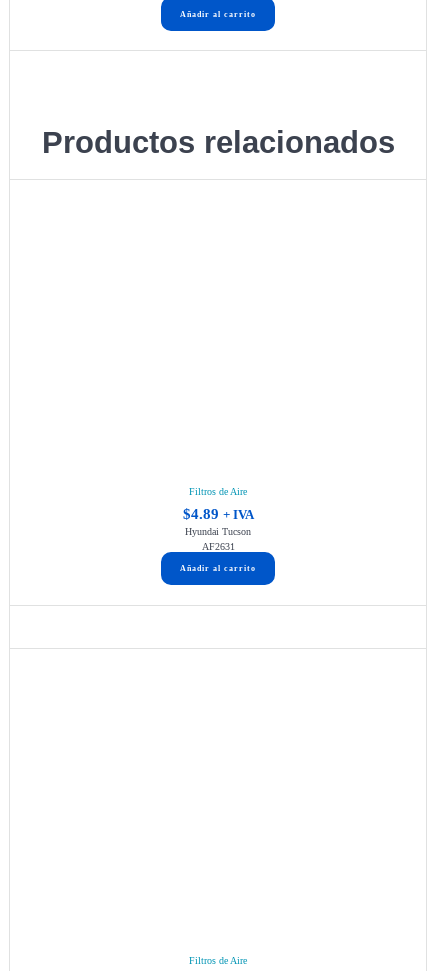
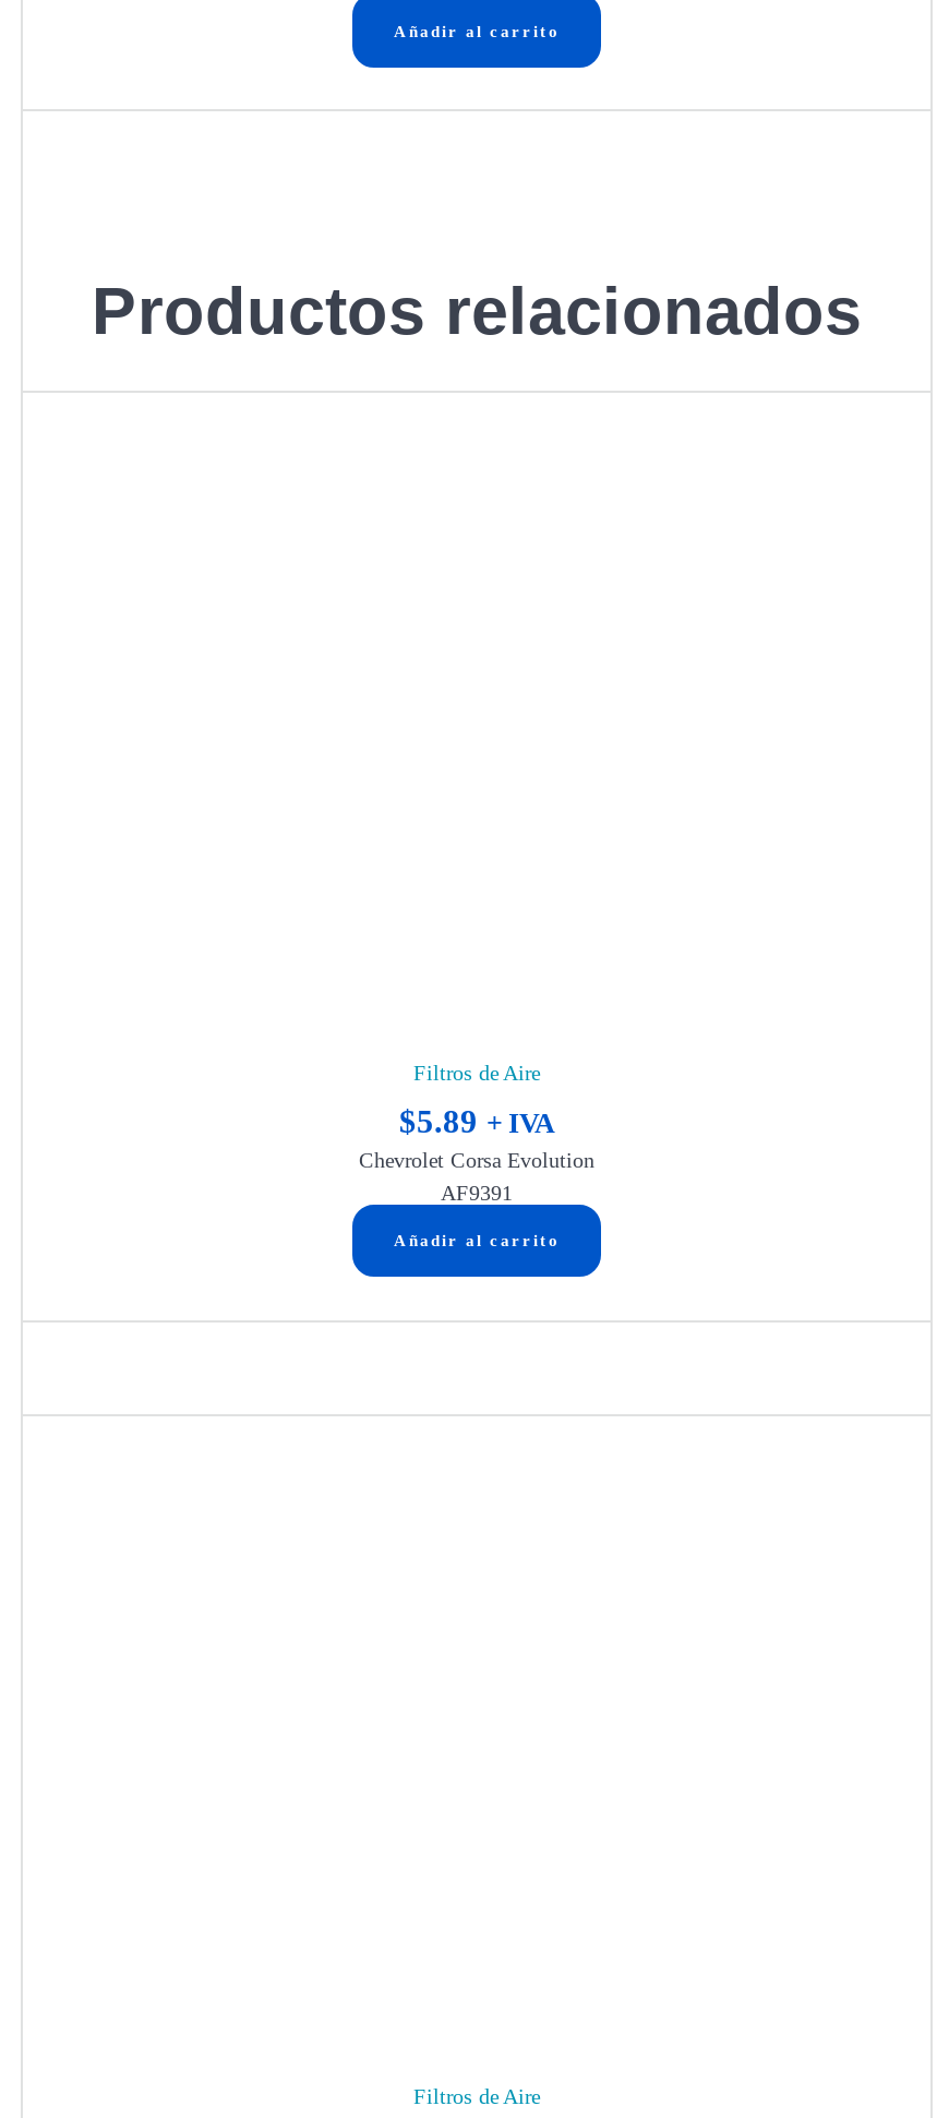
- $4.89 + IVA
- Hyundai Tucson
- AF2631
+ $5.89 + IVA
+ Chevrolet Corsa Evolution
+ AF9391
